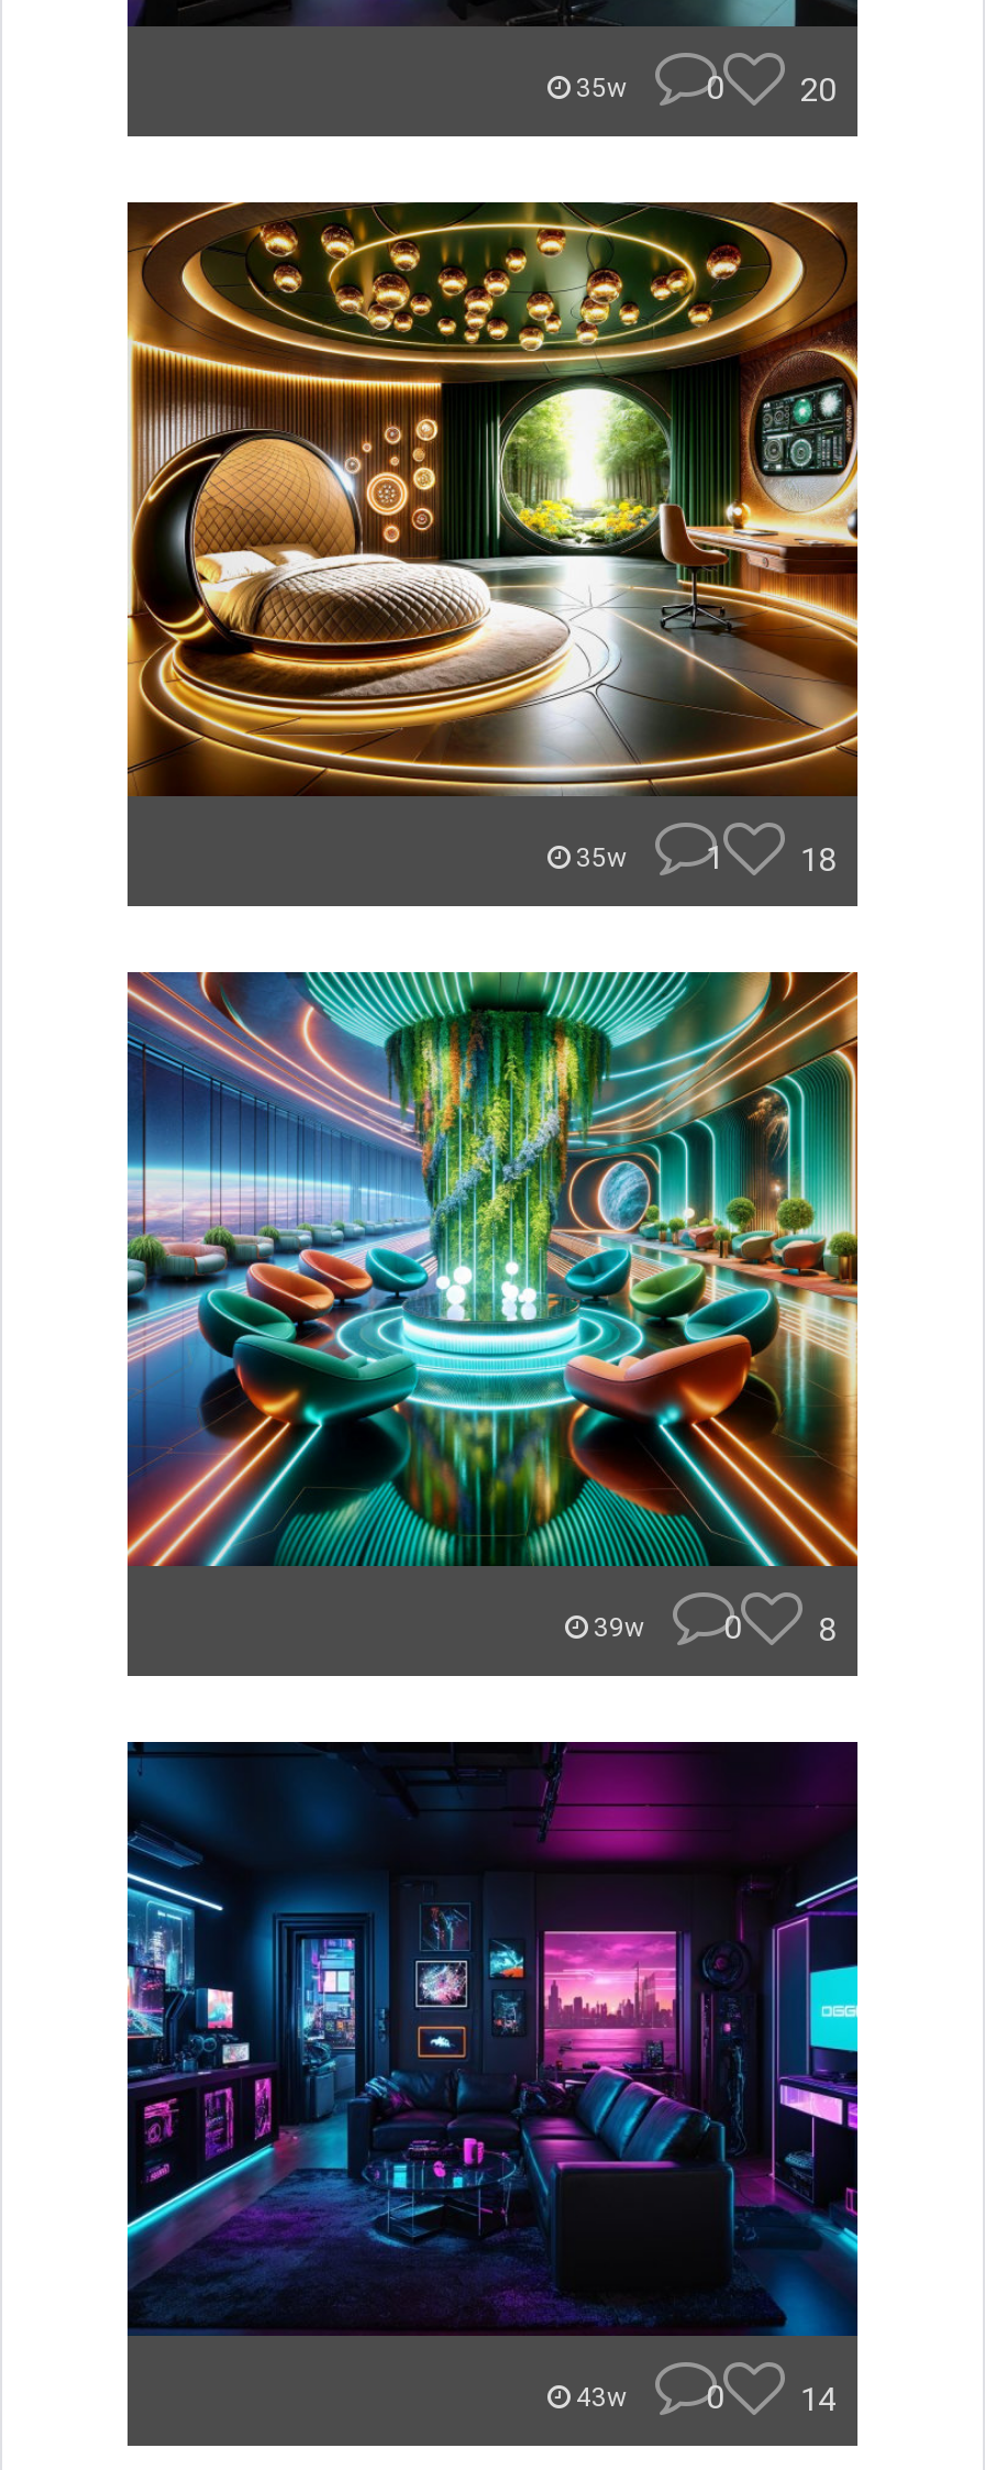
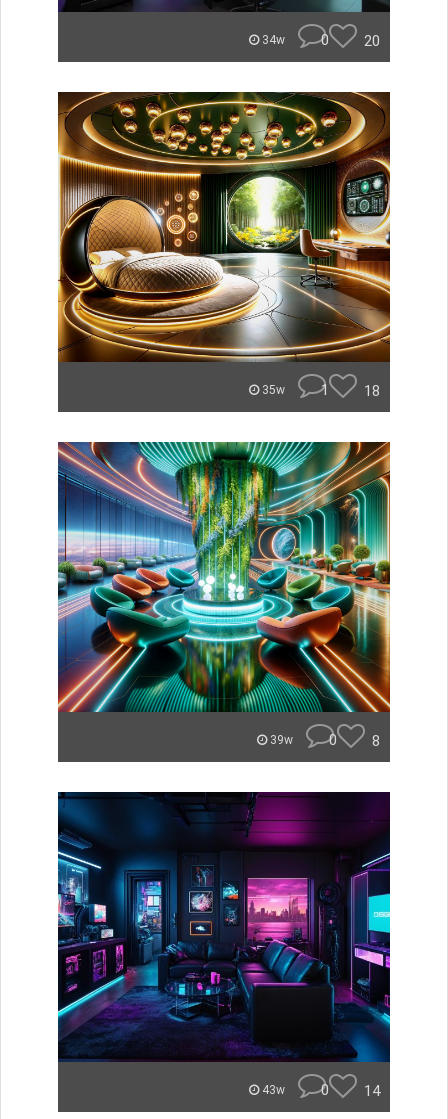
- 35w
+ 34w
